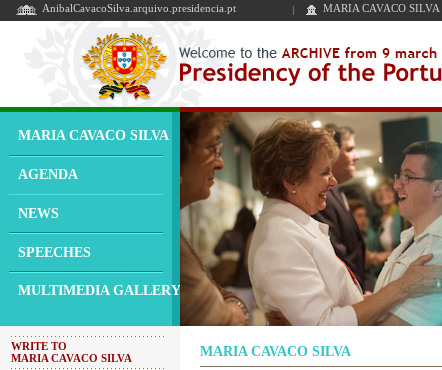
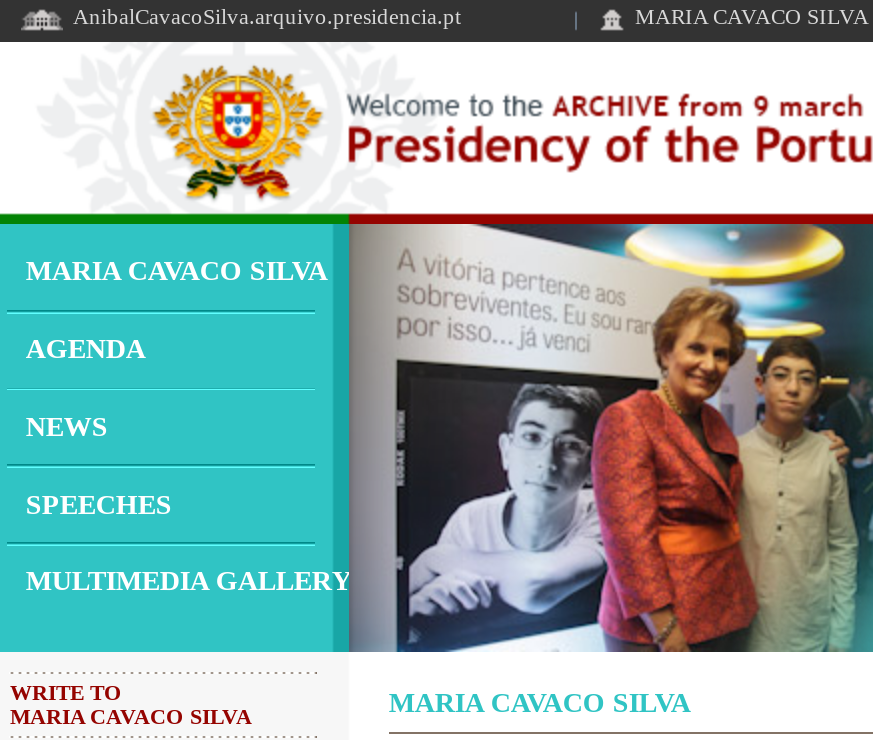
- [image]
+ [image]
